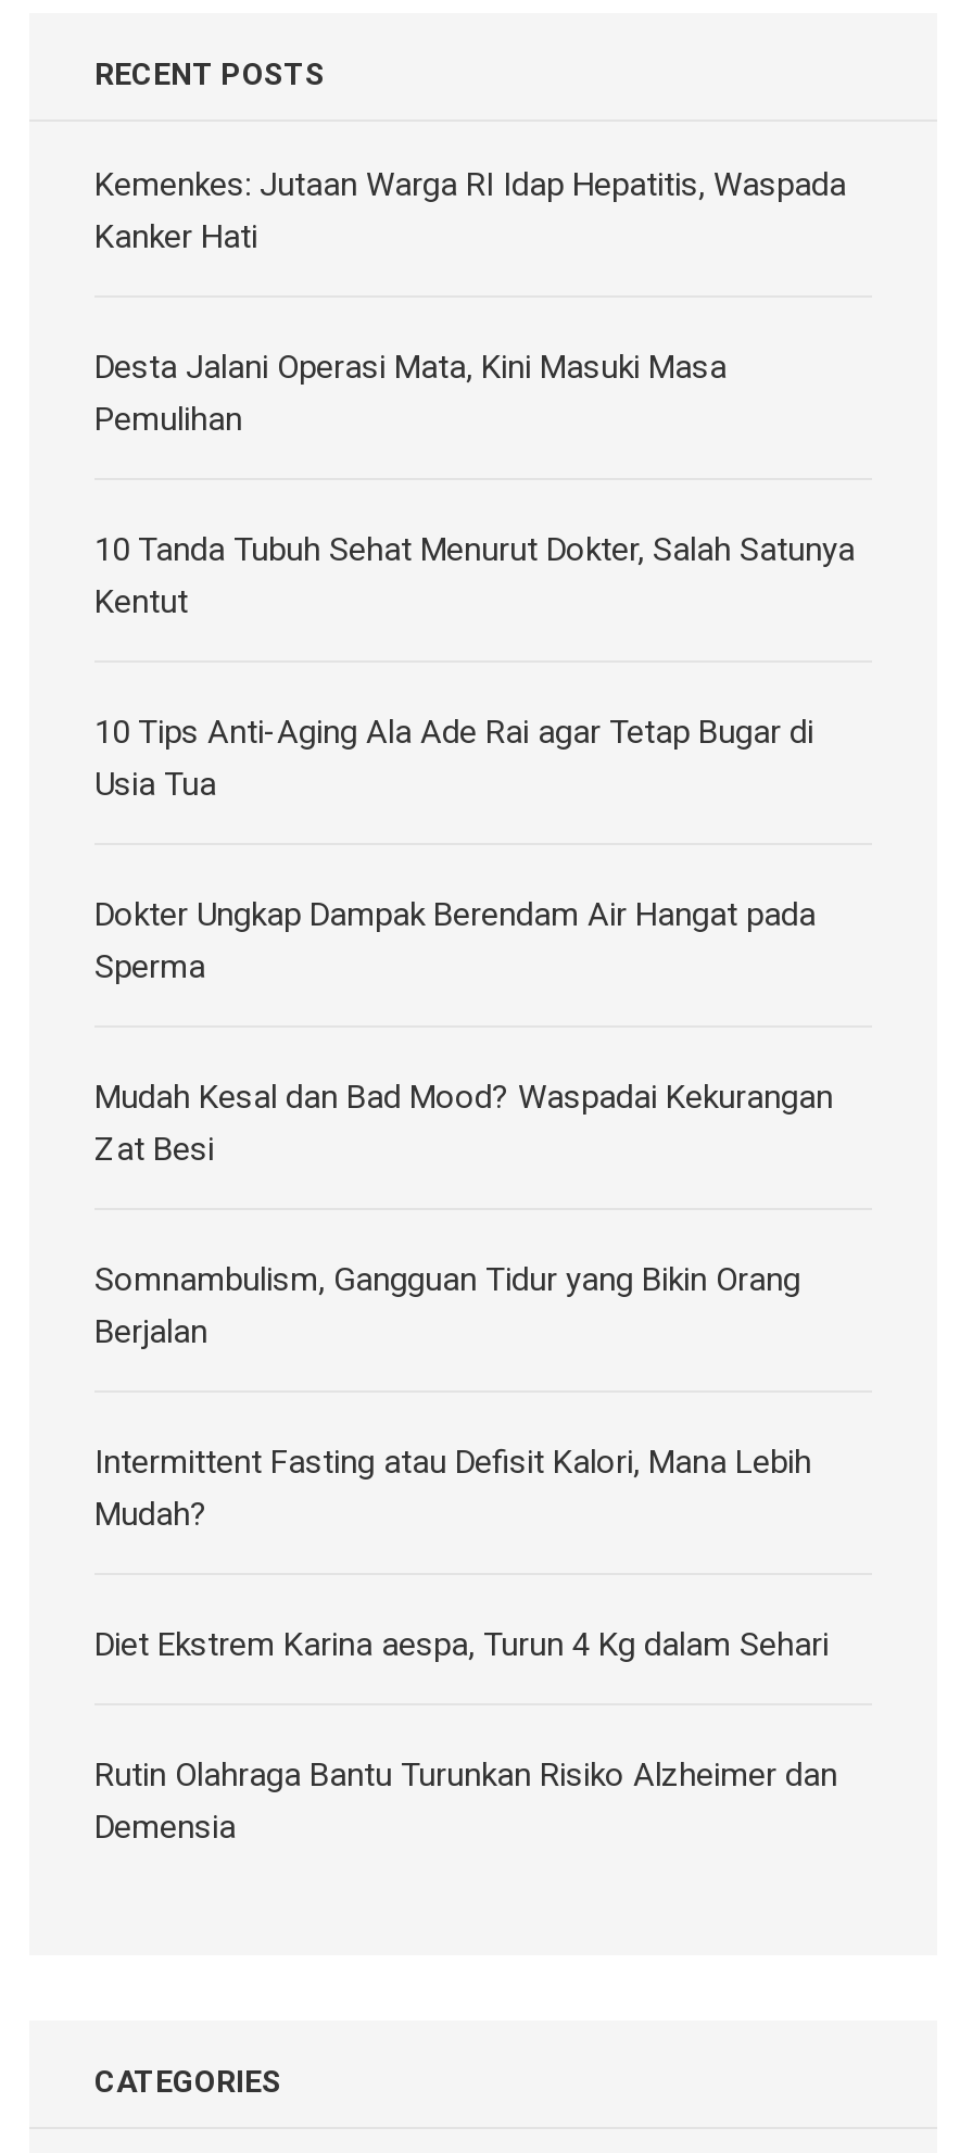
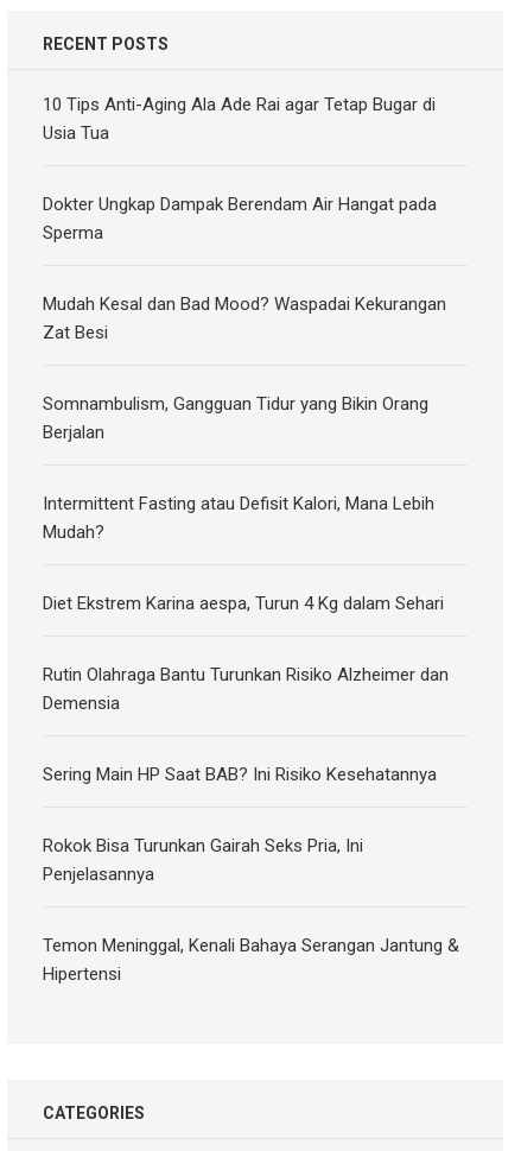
- Kemenkes: Jutaan Warga RI Idap Hepatitis, Waspada
- Kanker Hati
- Desta Jalani Operasi Mata, Kini Masuki Masa
- Pemulihan
- 10 Tanda Tubuh Sehat Menurut Dokter, Salah Satunya
- Kentut

moved up: 10 Tips Anti-Aging Ala Ade Rai agar Tetap Bugar di | Usia Tua | Dokter Ungkap Dampak Berendam Air Hangat pada | ... | Rutin Olahraga Bantu Turunkan Risiko Alzheimer dan | Demensia

+ Sering Main HP Saat BAB? Ini Risiko Kesehatannya
+ Rokok Bisa Turunkan Gairah Seks Pria, Ini
+ Penjelasannya
+ Temon Meninggal, Kenali Bahaya Serangan Jantung &
+ Hipertensi
